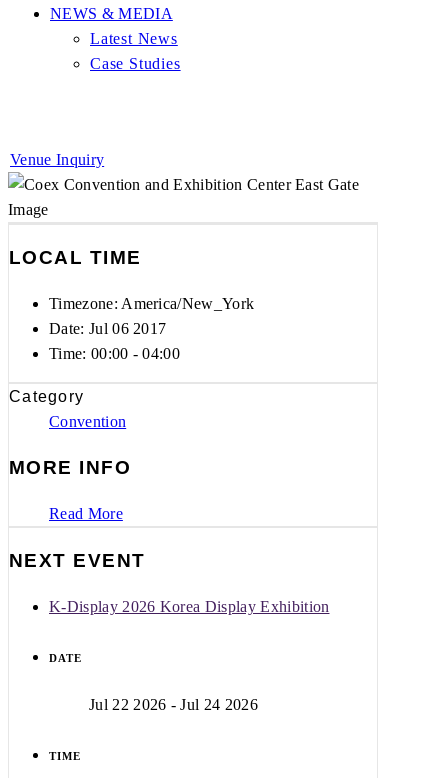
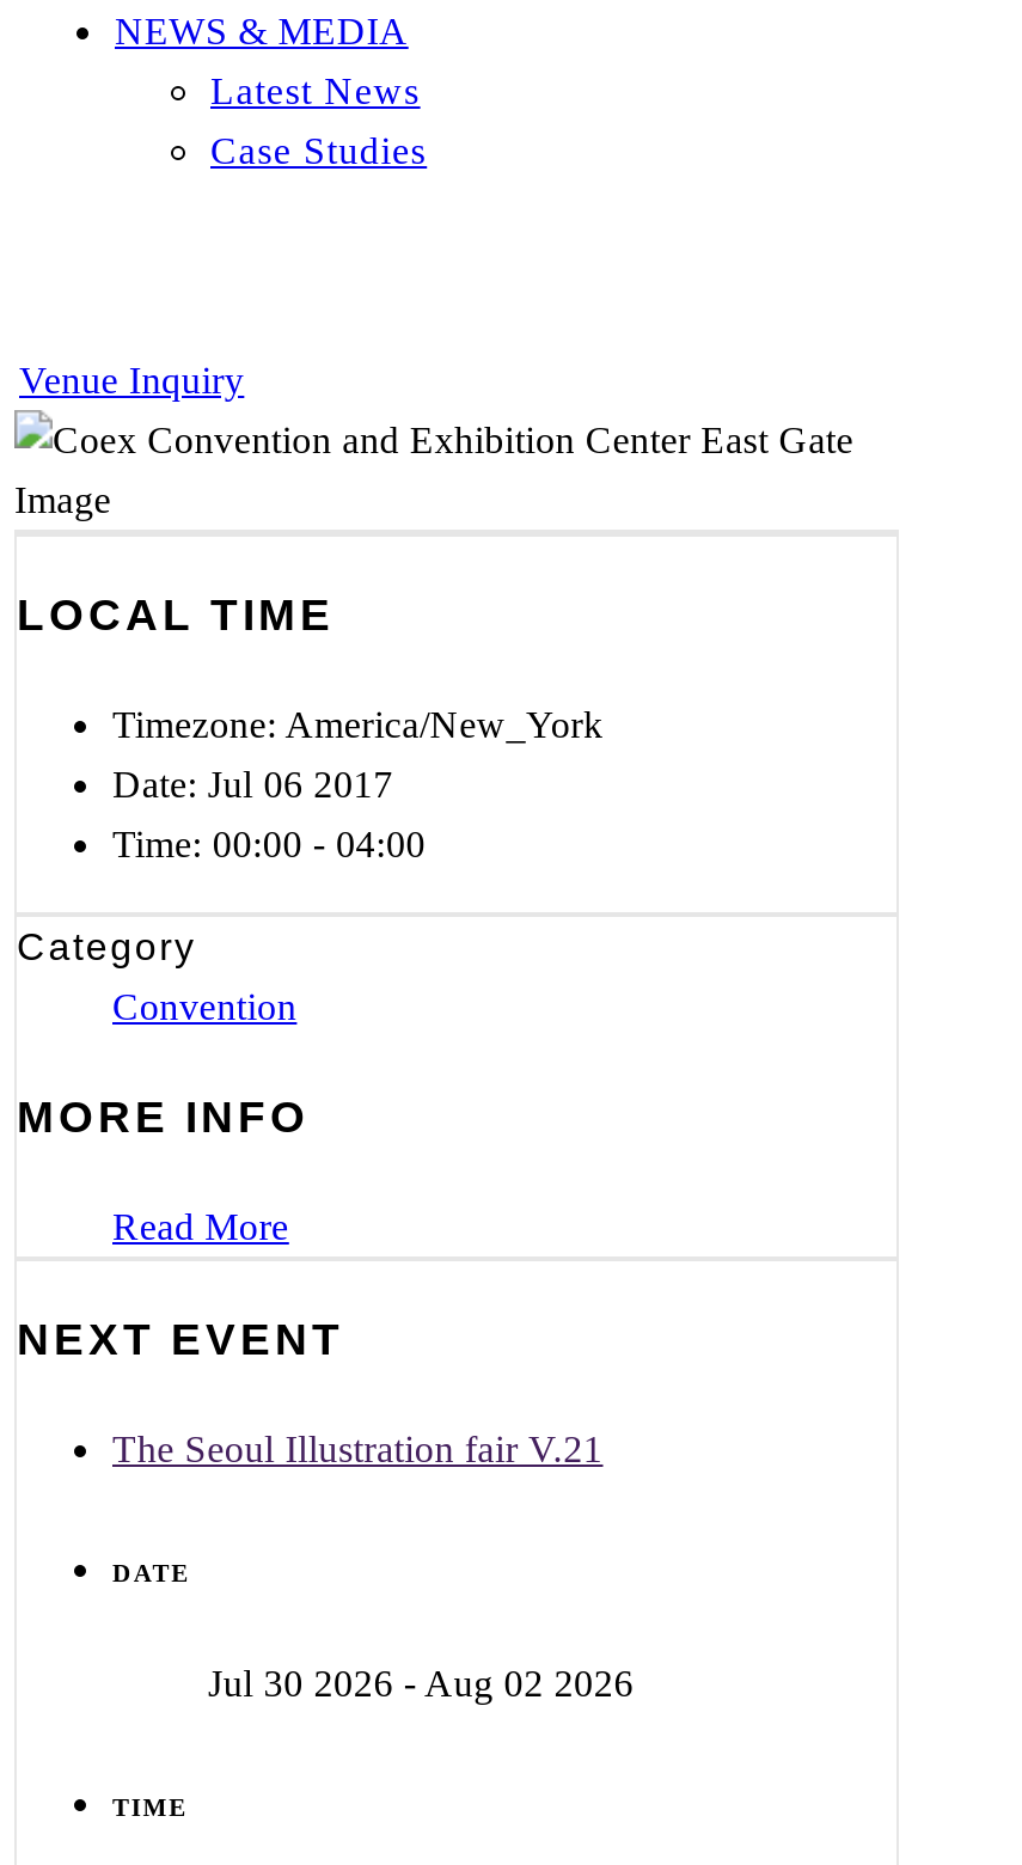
- K-Display 2026 Korea Display Exhibition
+ The Seoul Illustration fair V.21

- Jul 22 2026 - Jul 24 2026
+ Jul 30 2026 - Aug 02 2026
